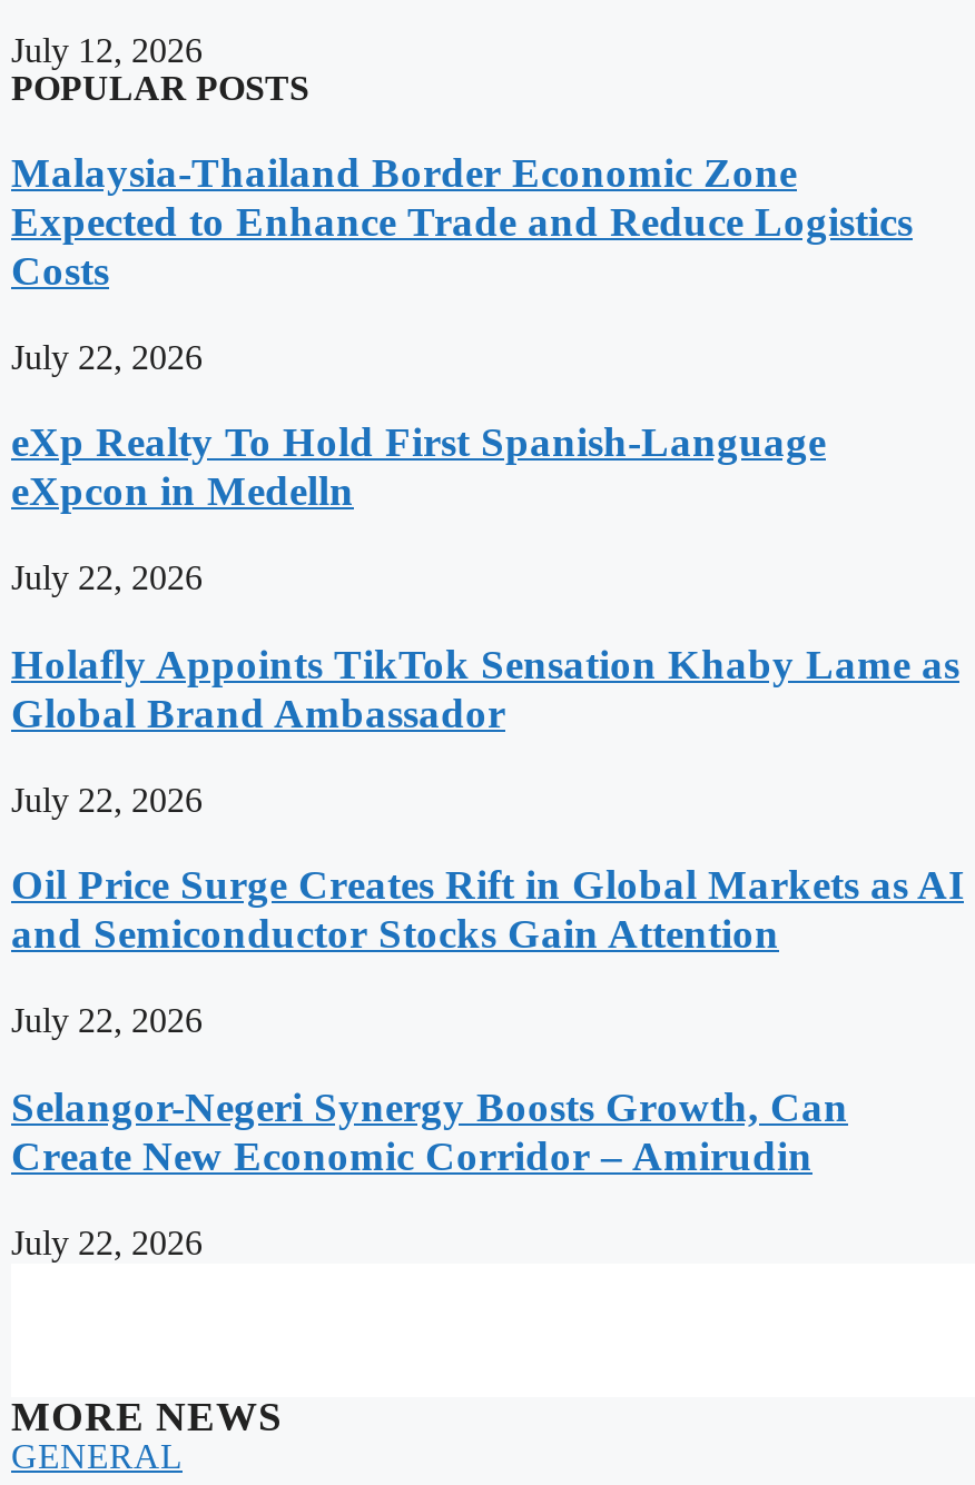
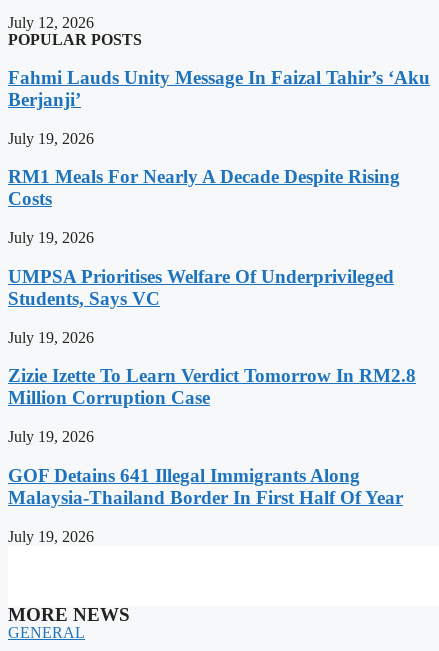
- Malaysia-Thailand Border Economic Zone
- Expected to Enhance Trade and Reduce Logistics
+ Fahmi Lauds Unity Message In Faizal Tahir’s ‘Aku
+ Berjanji’
+ July 19, 2026
+ RM1 Meals For Nearly A Decade Despite Rising

moved down: Costs

- July 22, 2026
- eXp Realty To Hold First Spanish-Language
- eXpcon in Medelln
- July 22, 2026
- Holafly Appoints TikTok Sensation Khaby Lame as
- Global Brand Ambassador
- July 22, 2026
- Oil Price Surge Creates Rift in Global Markets as AI
- and Semiconductor Stocks Gain Attention
- July 22, 2026
- Selangor-Negeri Synergy Boosts Growth, Can
- Create New Economic Corridor – Amirudin
- July 22, 2026
+ July 19, 2026
+ UMPSA Prioritises Welfare Of Underprivileged
+ Students, Says VC
+ July 19, 2026
+ Zizie Izette To Learn Verdict Tomorrow In RM2.8
+ Million Corruption Case
+ July 19, 2026
+ GOF Detains 641 Illegal Immigrants Along
+ Malaysia-Thailand Border In First Half Of Year
+ July 19, 2026
